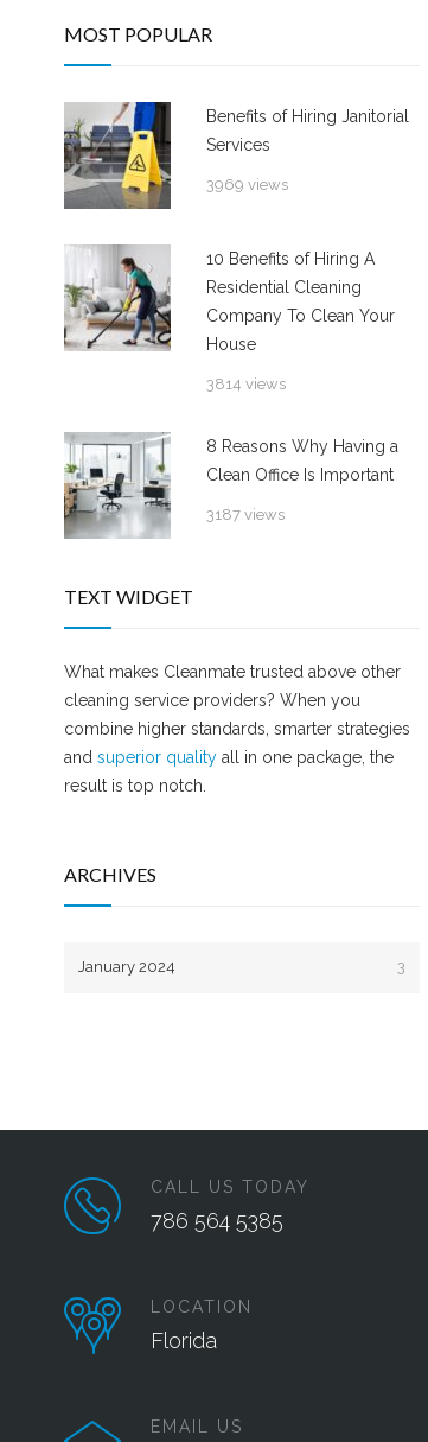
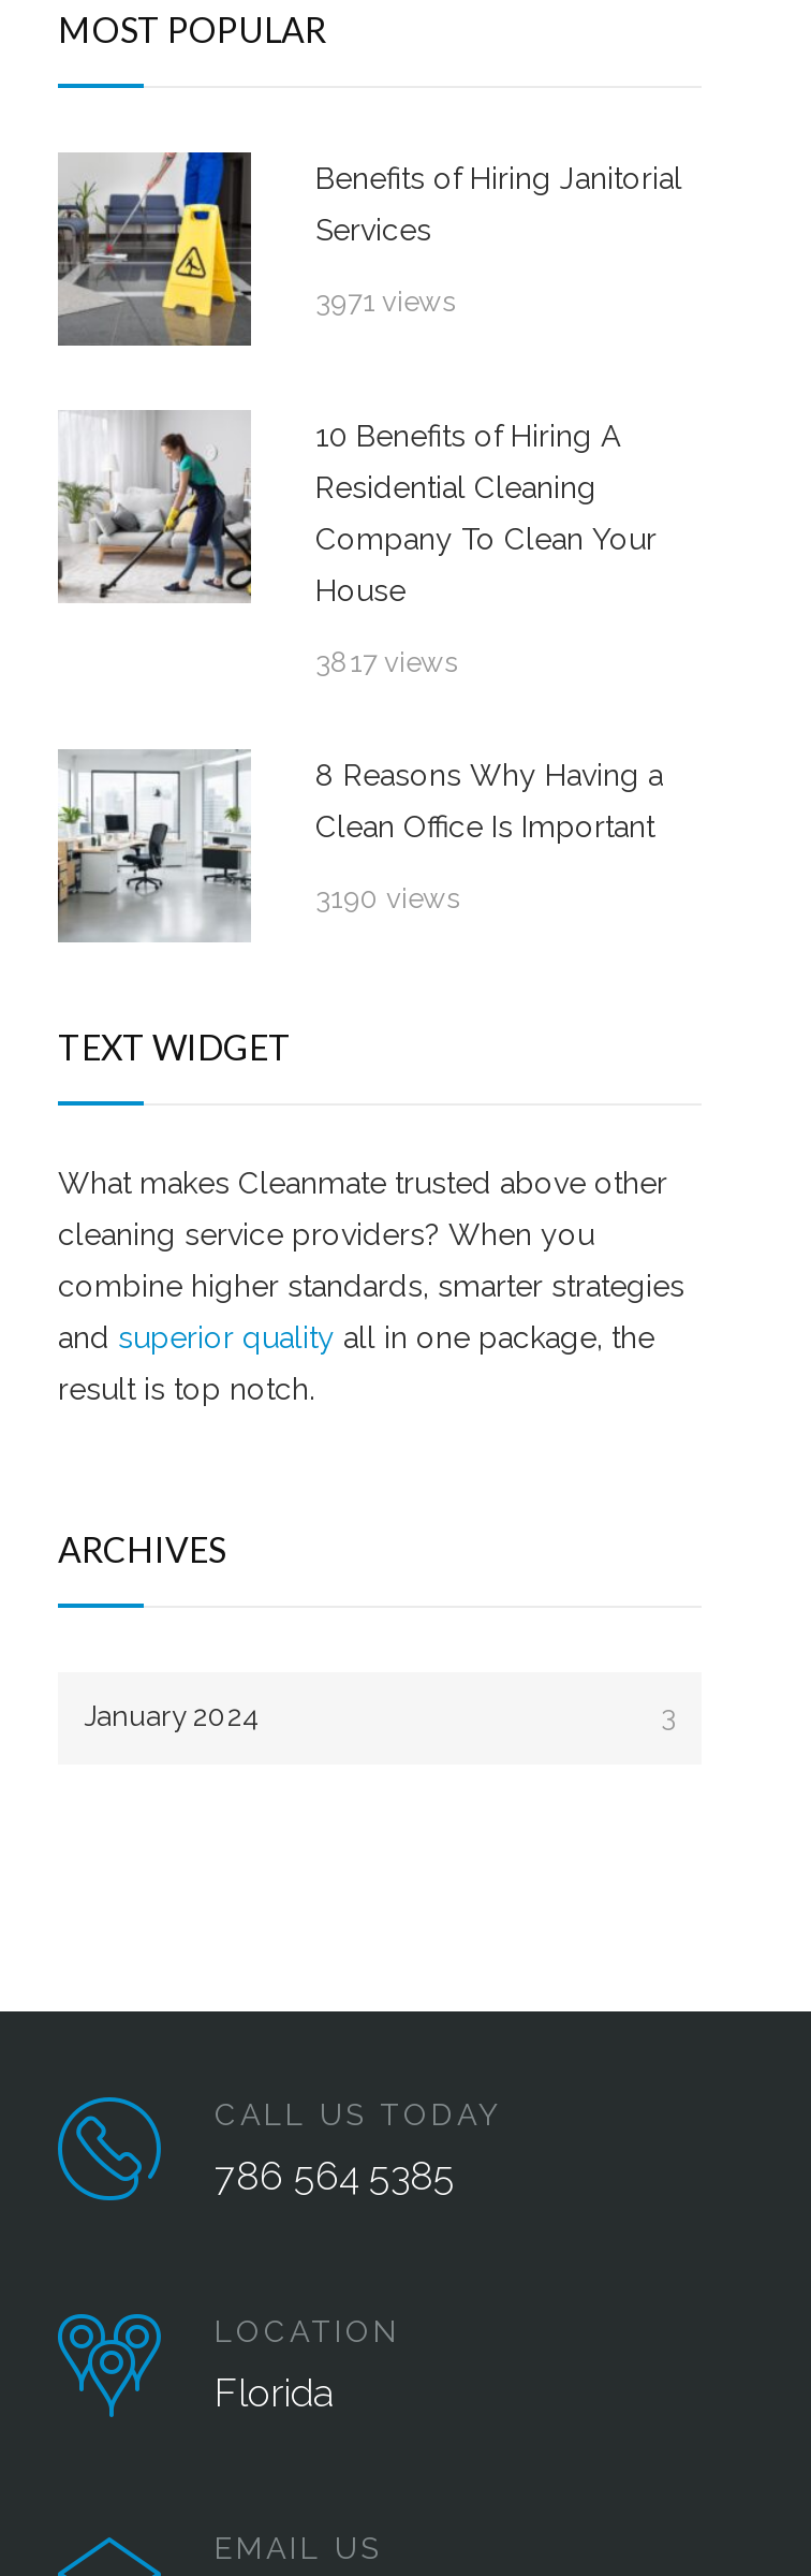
- 3969 views
+ 3971 views

- 3814 views
+ 3817 views

- 3187 views
+ 3190 views
